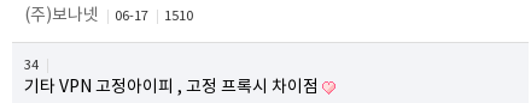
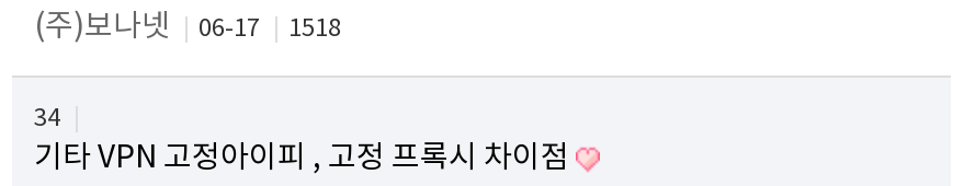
- (주)보나넷 06-17 1510
+ (주)보나넷 06-17 1518
